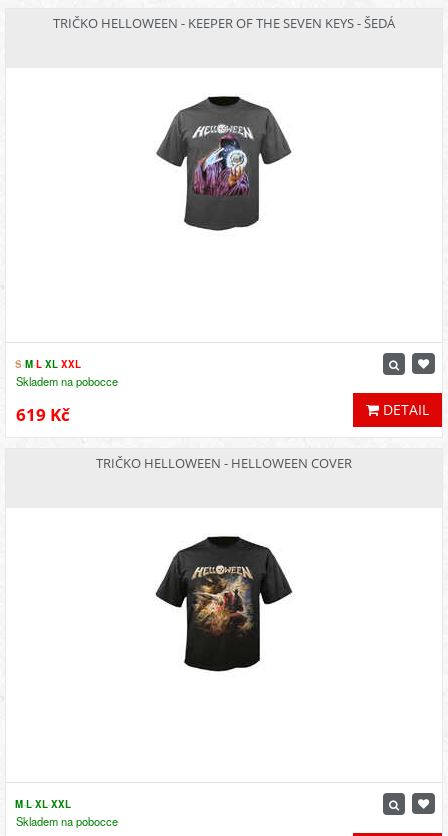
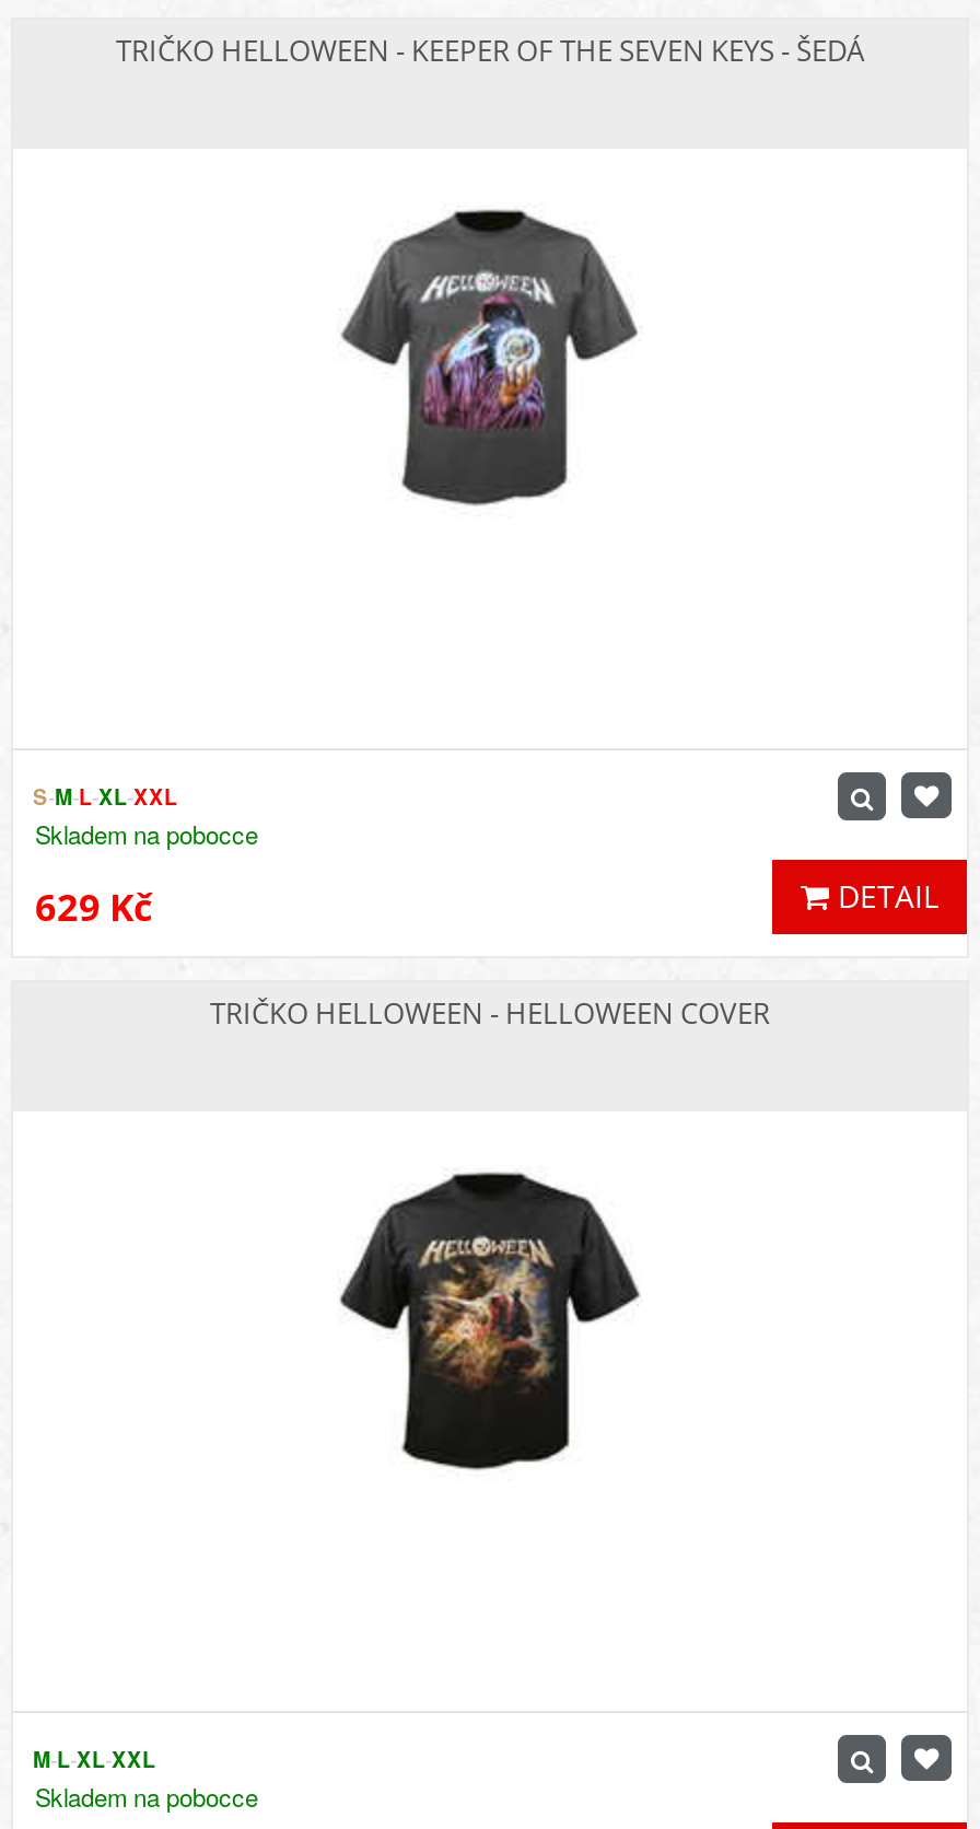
- 619 Kč
+ 629 Kč
